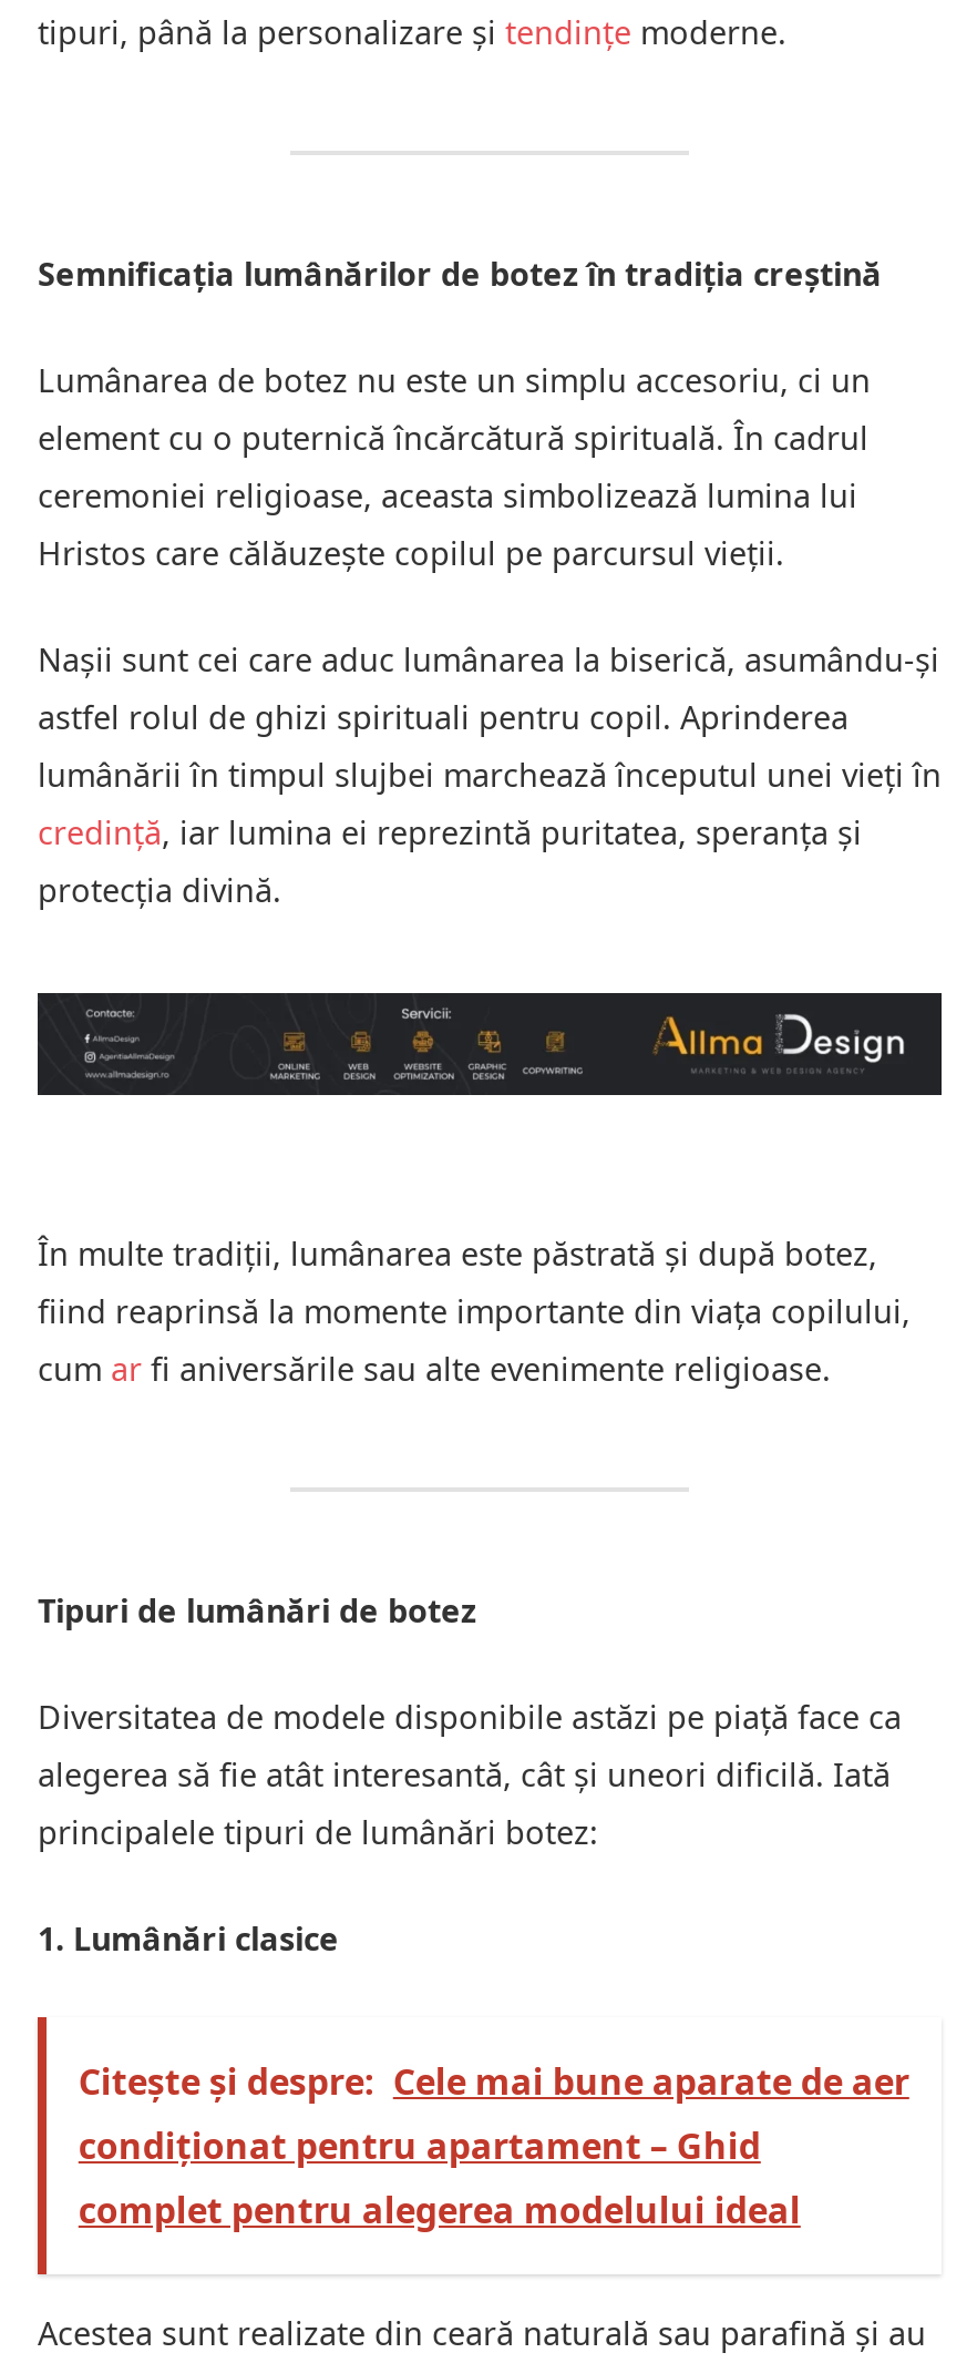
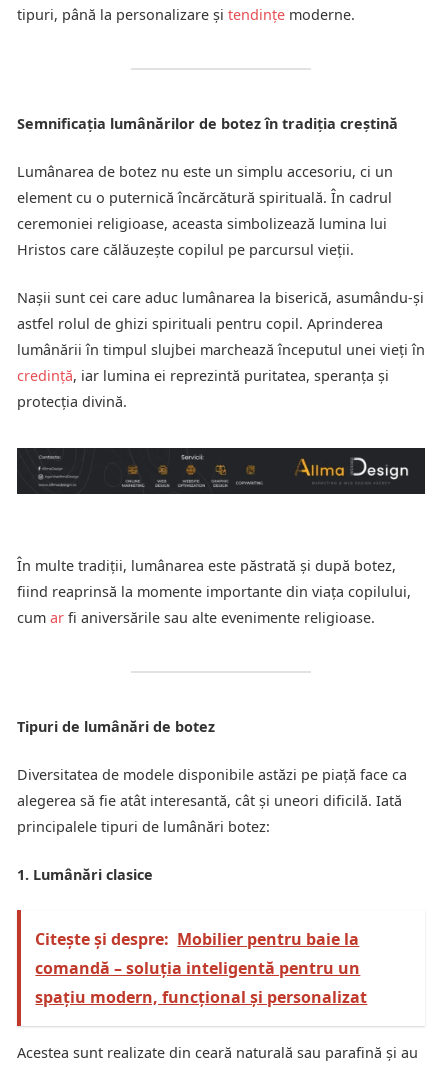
- Citește și despre: Cele mai bune aparate de aer
- condiționat pentru apartament – Ghid
- complet pentru alegerea modelului ideal
+ Citește și despre: Mobilier pentru baie la
+ comandă – soluția inteligentă pentru un
+ spațiu modern, funcțional și personalizat
